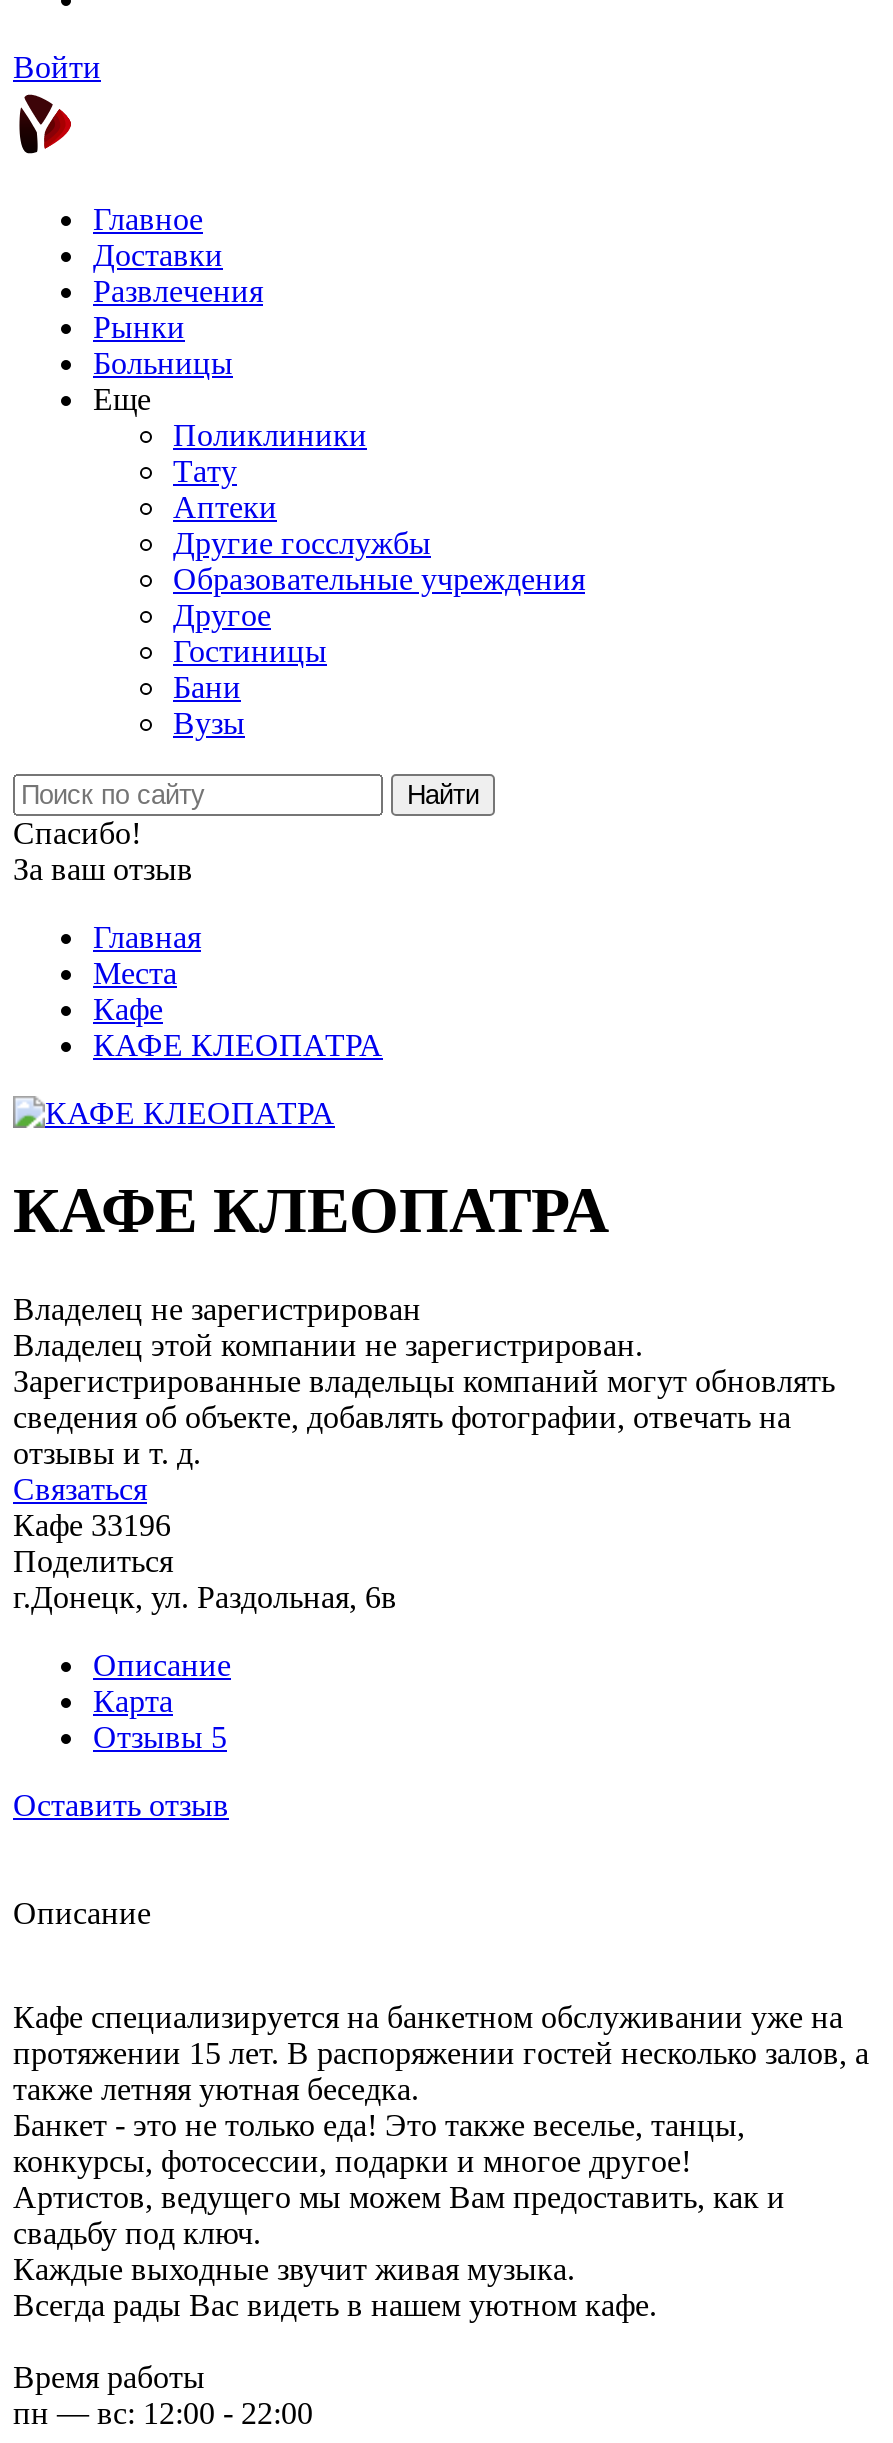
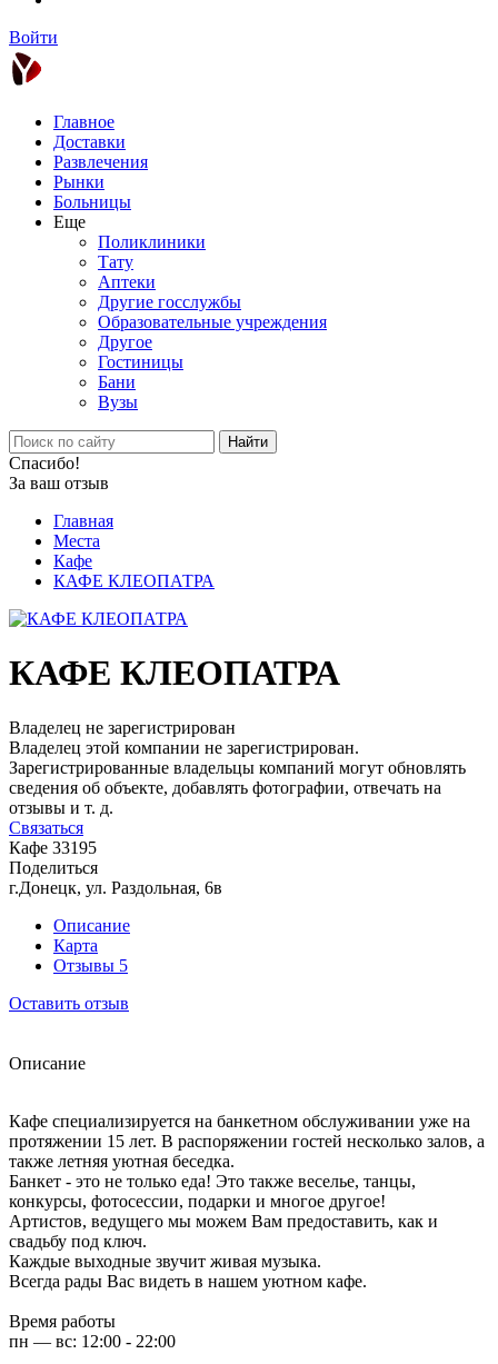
- Кафе 33196
+ Кафе 33195
